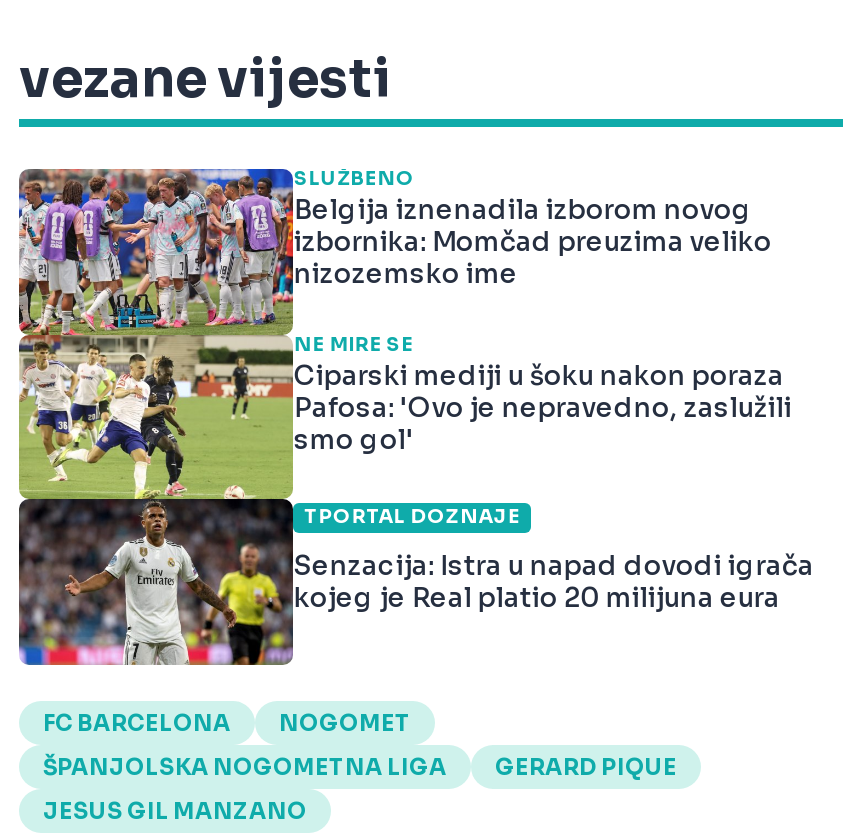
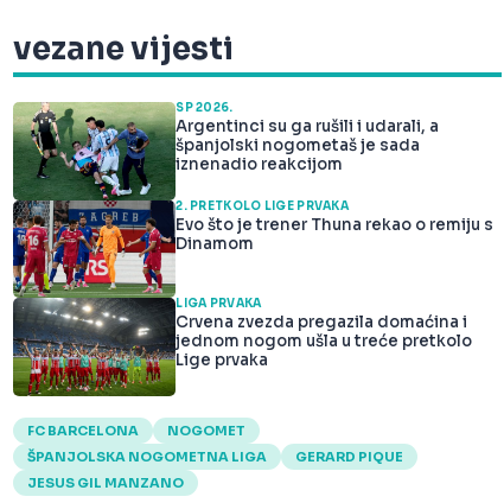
- [image]
- SLUŽBENO
- Belgija iznenadila izborom novog
- izbornika: Momčad preuzima veliko
- nizozemsko ime
- NE MIRE SE
- Ciparski mediji u šoku nakon poraza
- Pafosa: 'Ovo je nepravedno, zaslužili
- smo gol'
- TPORTAL DOZNAJE
- Senzacija: Istra u napad dovodi igrača
- kojeg je Real platio 20 milijuna eura
+ [image]
+ SP 2026.
+ Argentinci su ga rušili i udarali, a
+ španjolski nogometaš je sada
+ iznenadio reakcijom
+ 2. PRETKOLO LIGE PRVAKA
+ Evo što je trener Thuna rekao o remiju s
+ Dinamom
+ LIGA PRVAKA
+ Crvena zvezda pregazila domaćina i
+ jednom nogom ušla u treće pretkolo
+ Lige prvaka
